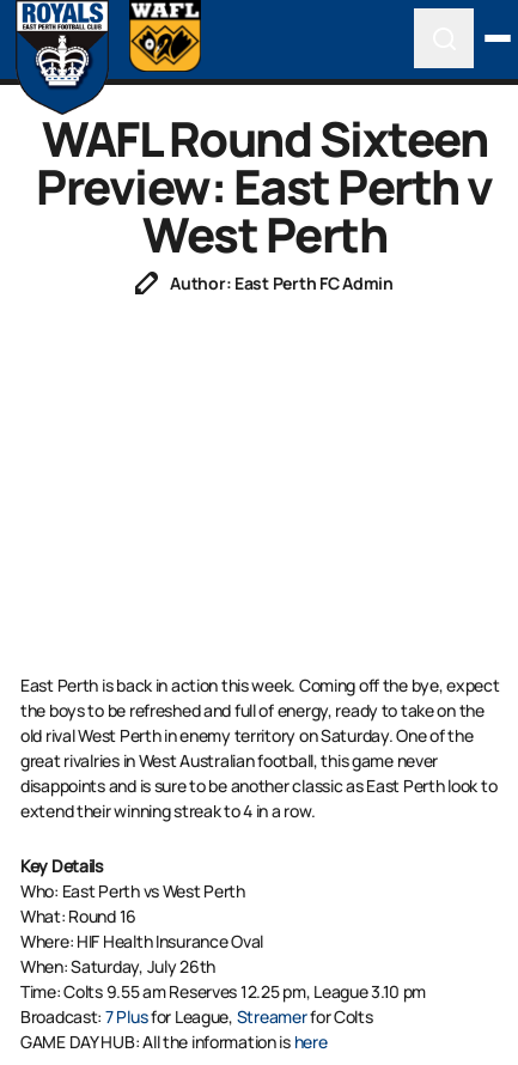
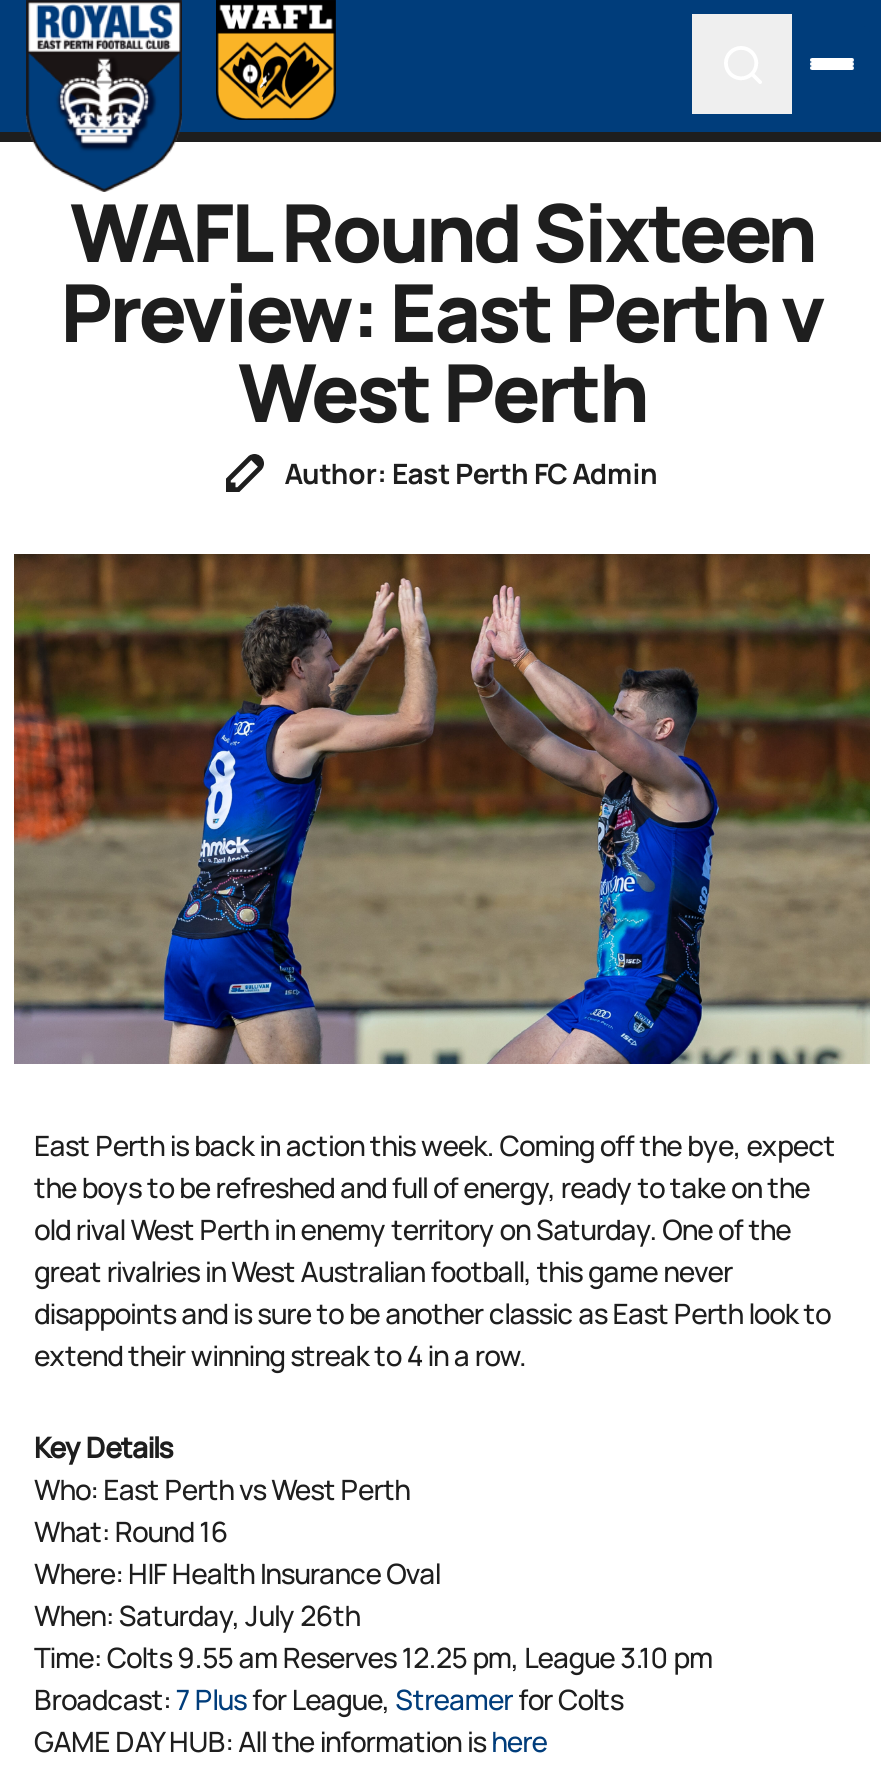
+ [image]
